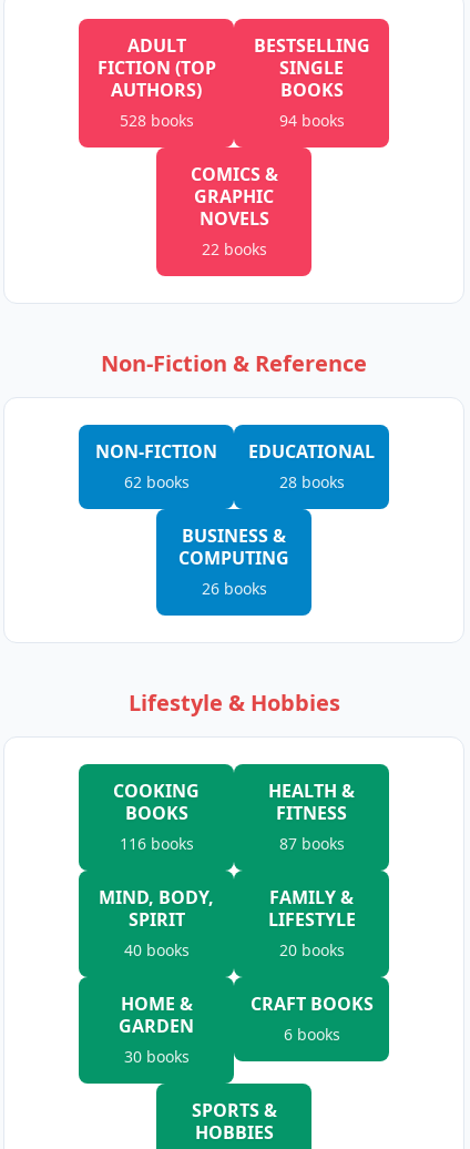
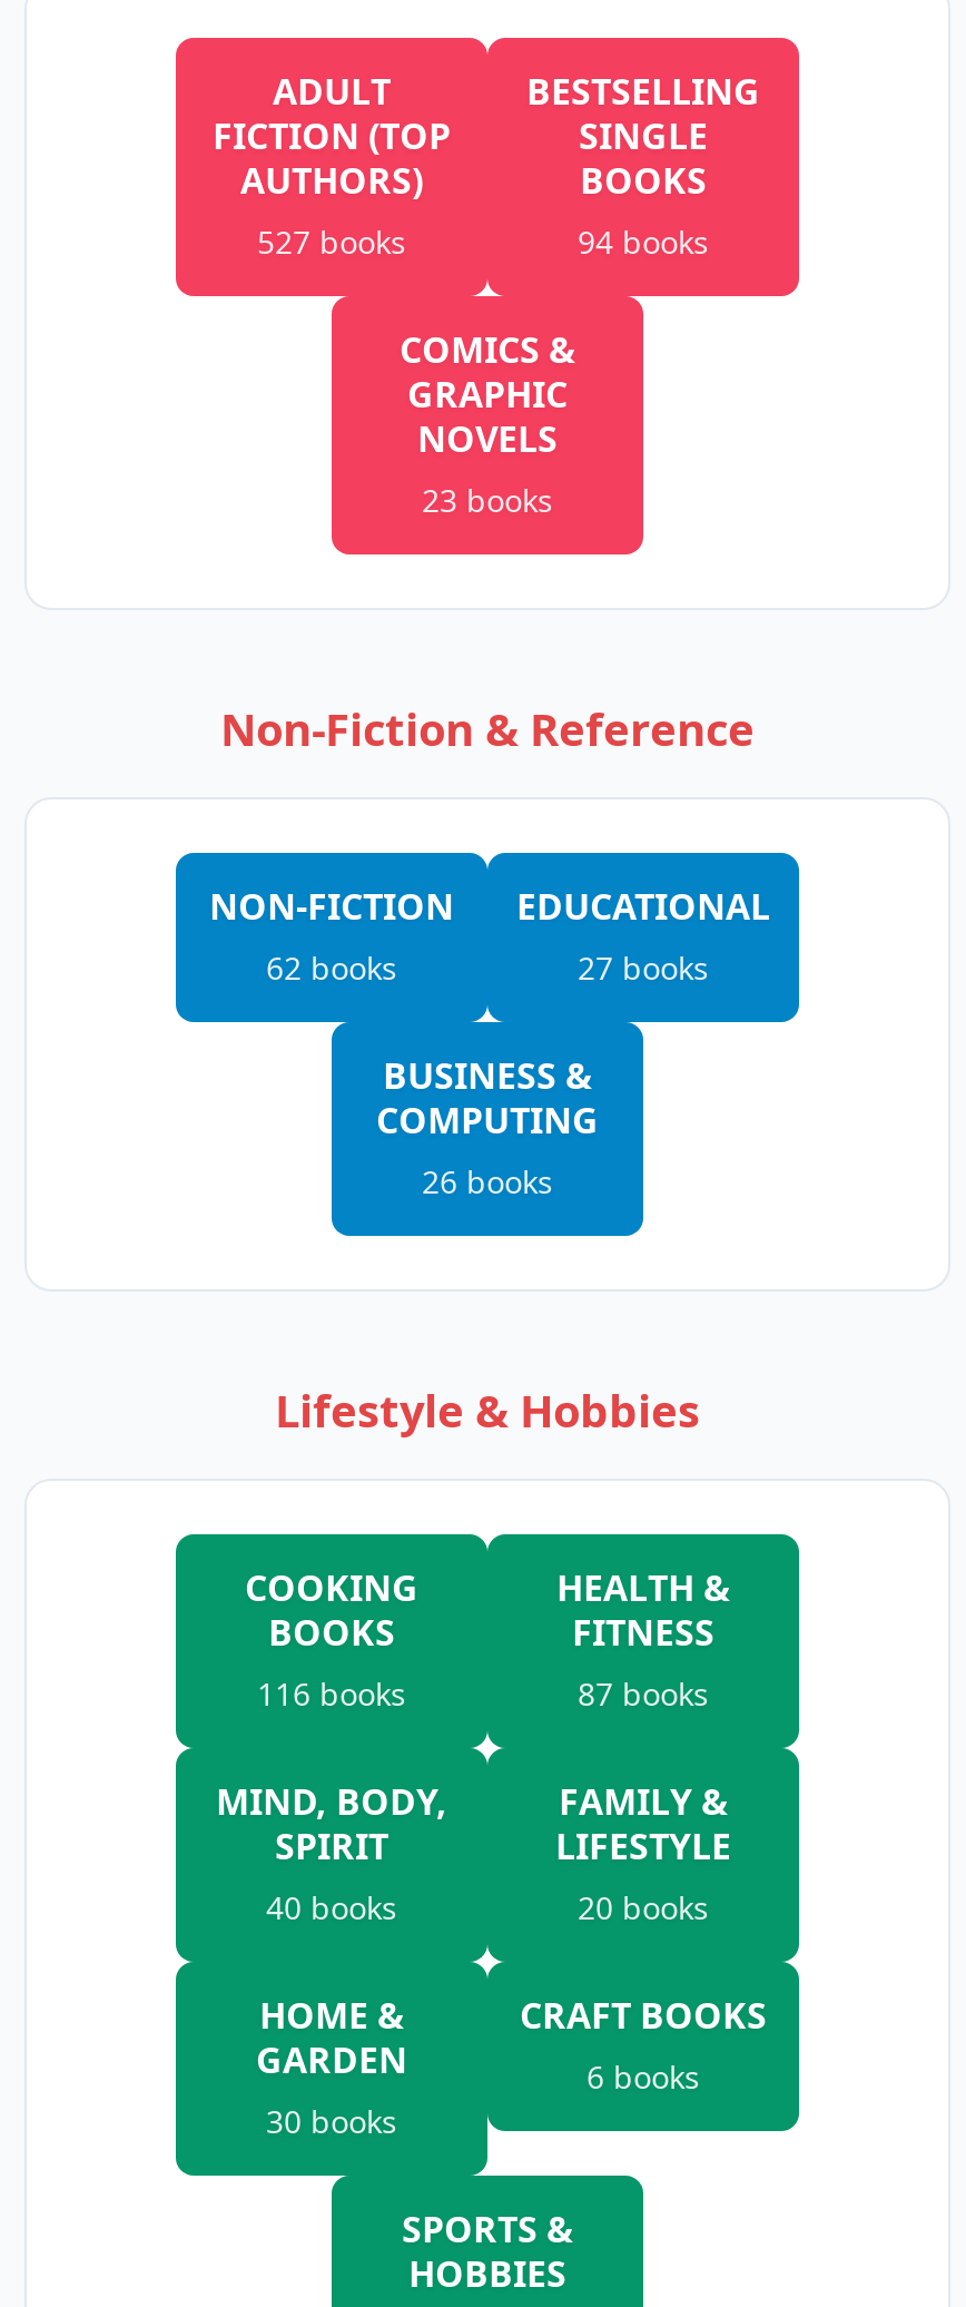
- 528 books
+ 527 books

- 22 books
+ 23 books

- 28 books
+ 27 books
